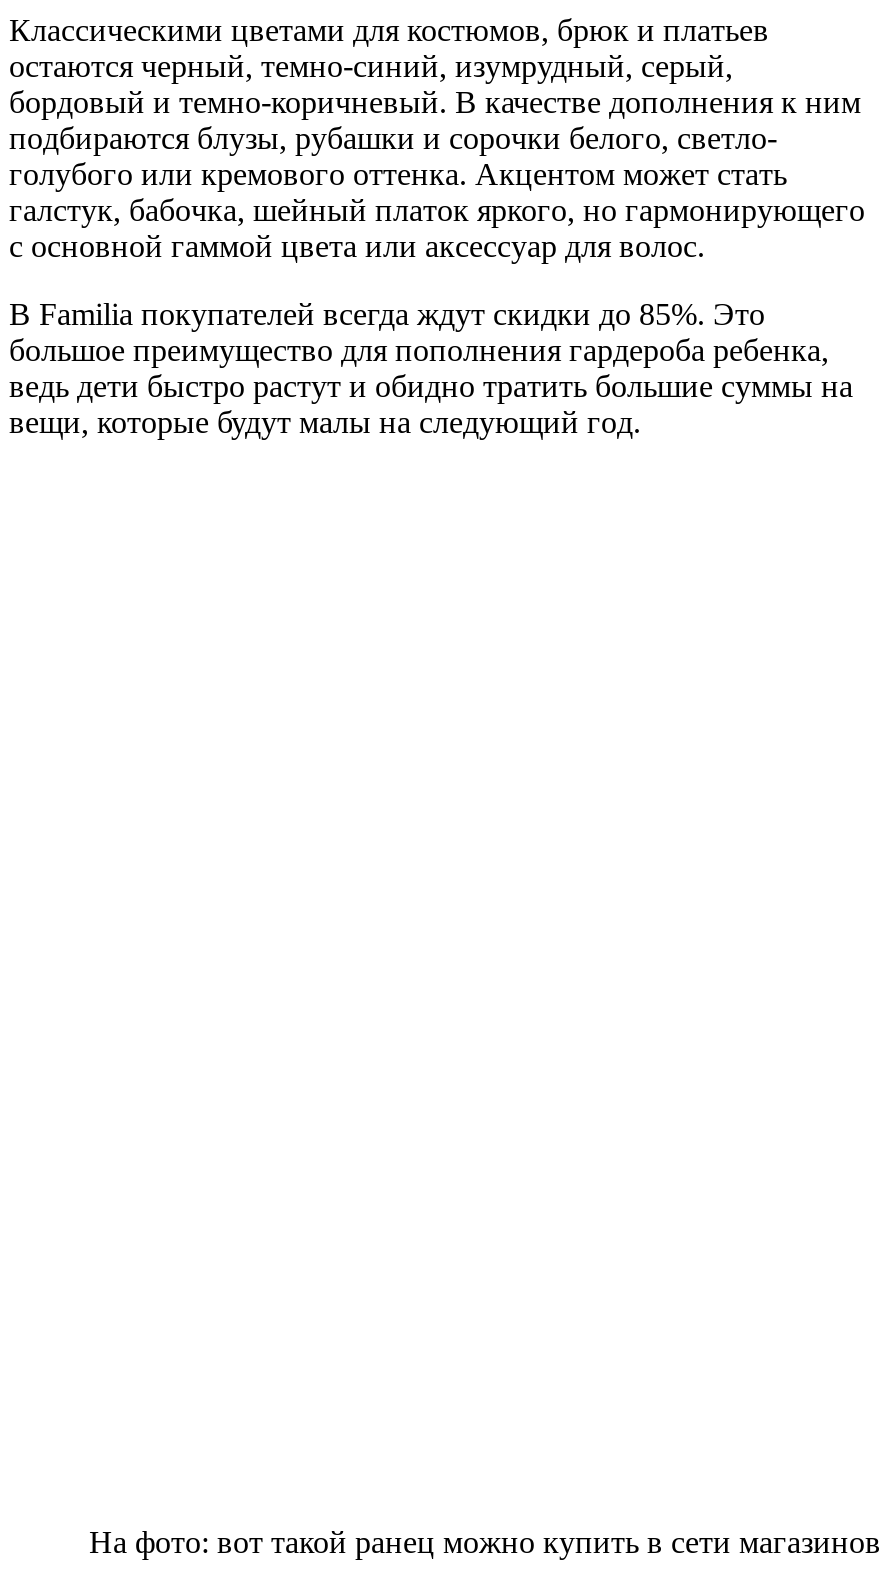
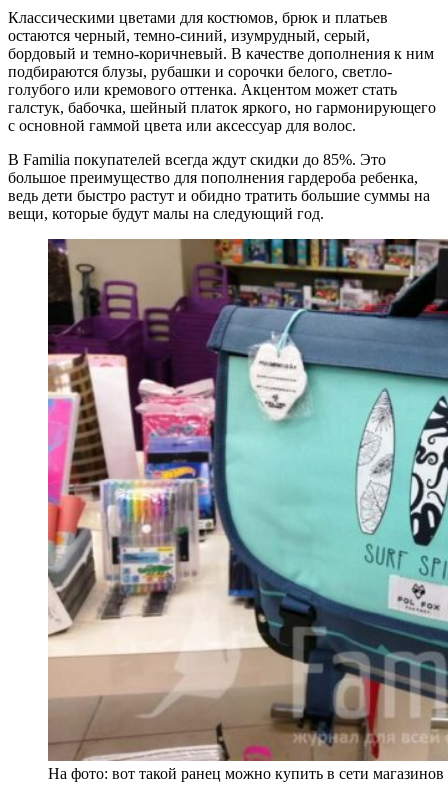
+ [image]
